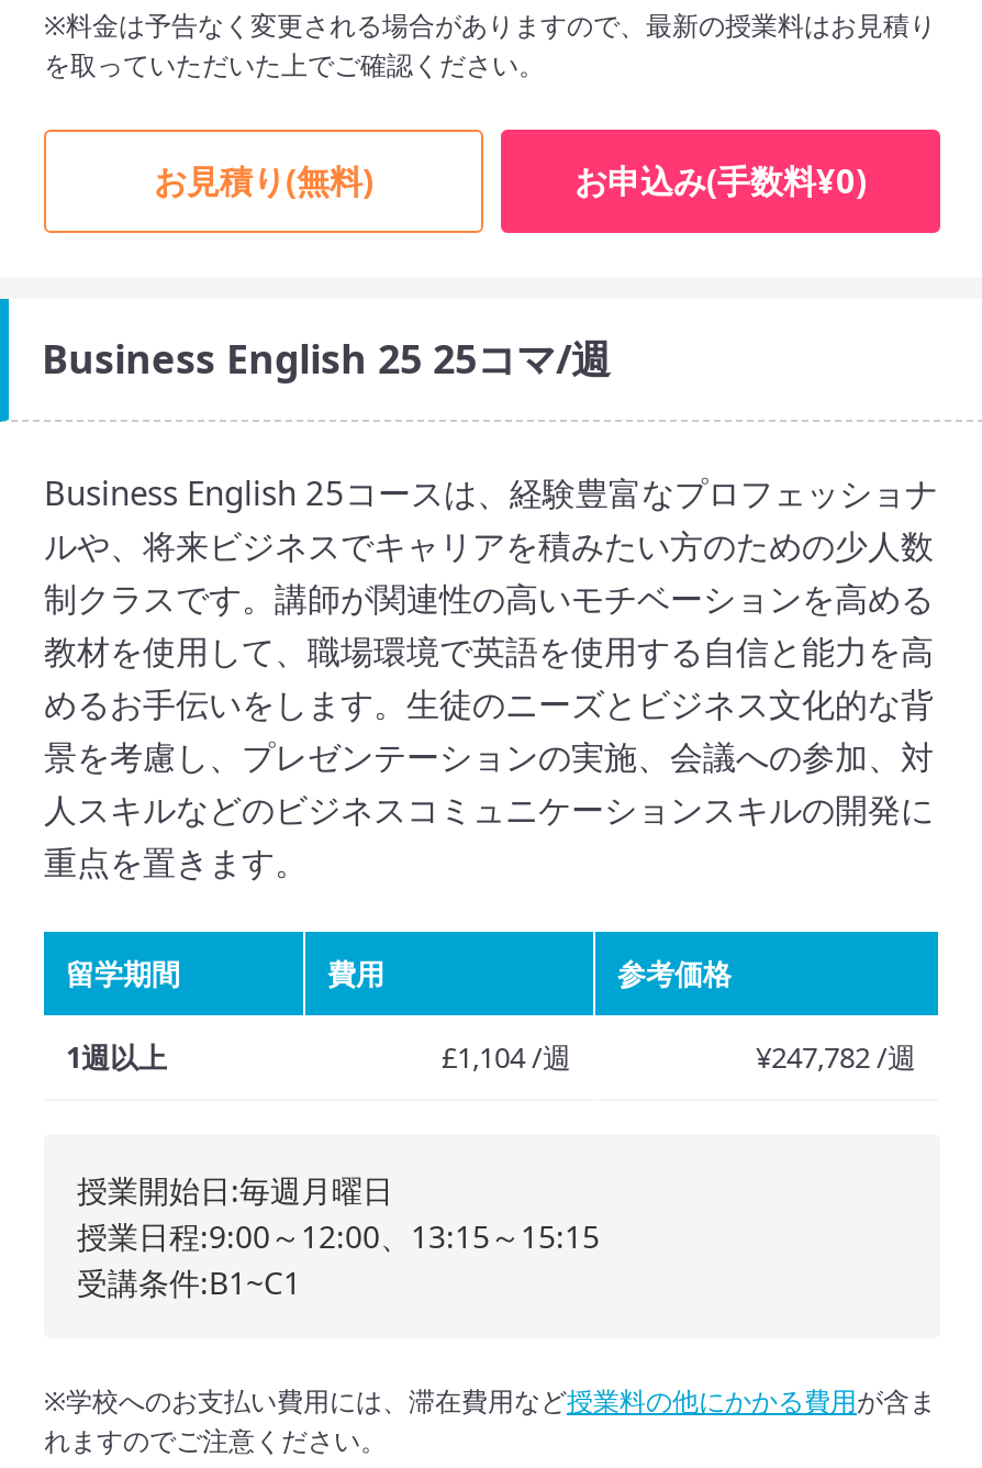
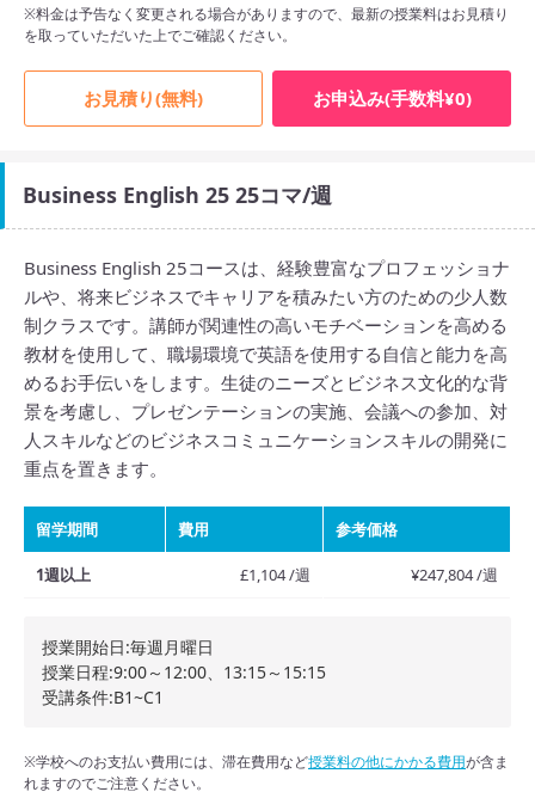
- ¥247,782 /週
+ ¥247,804 /週
